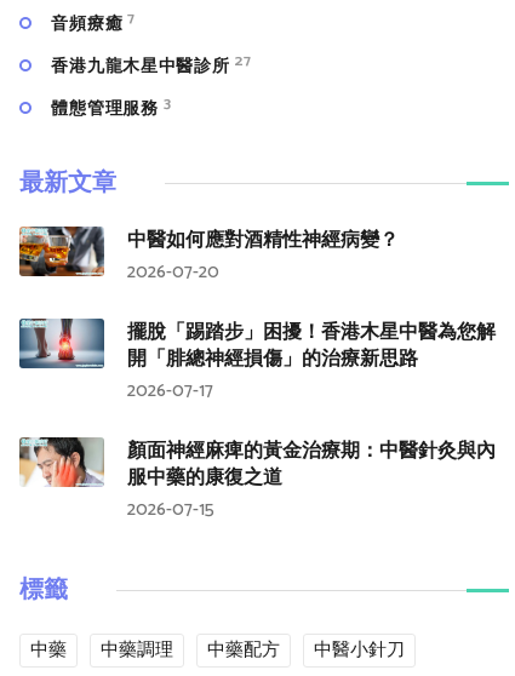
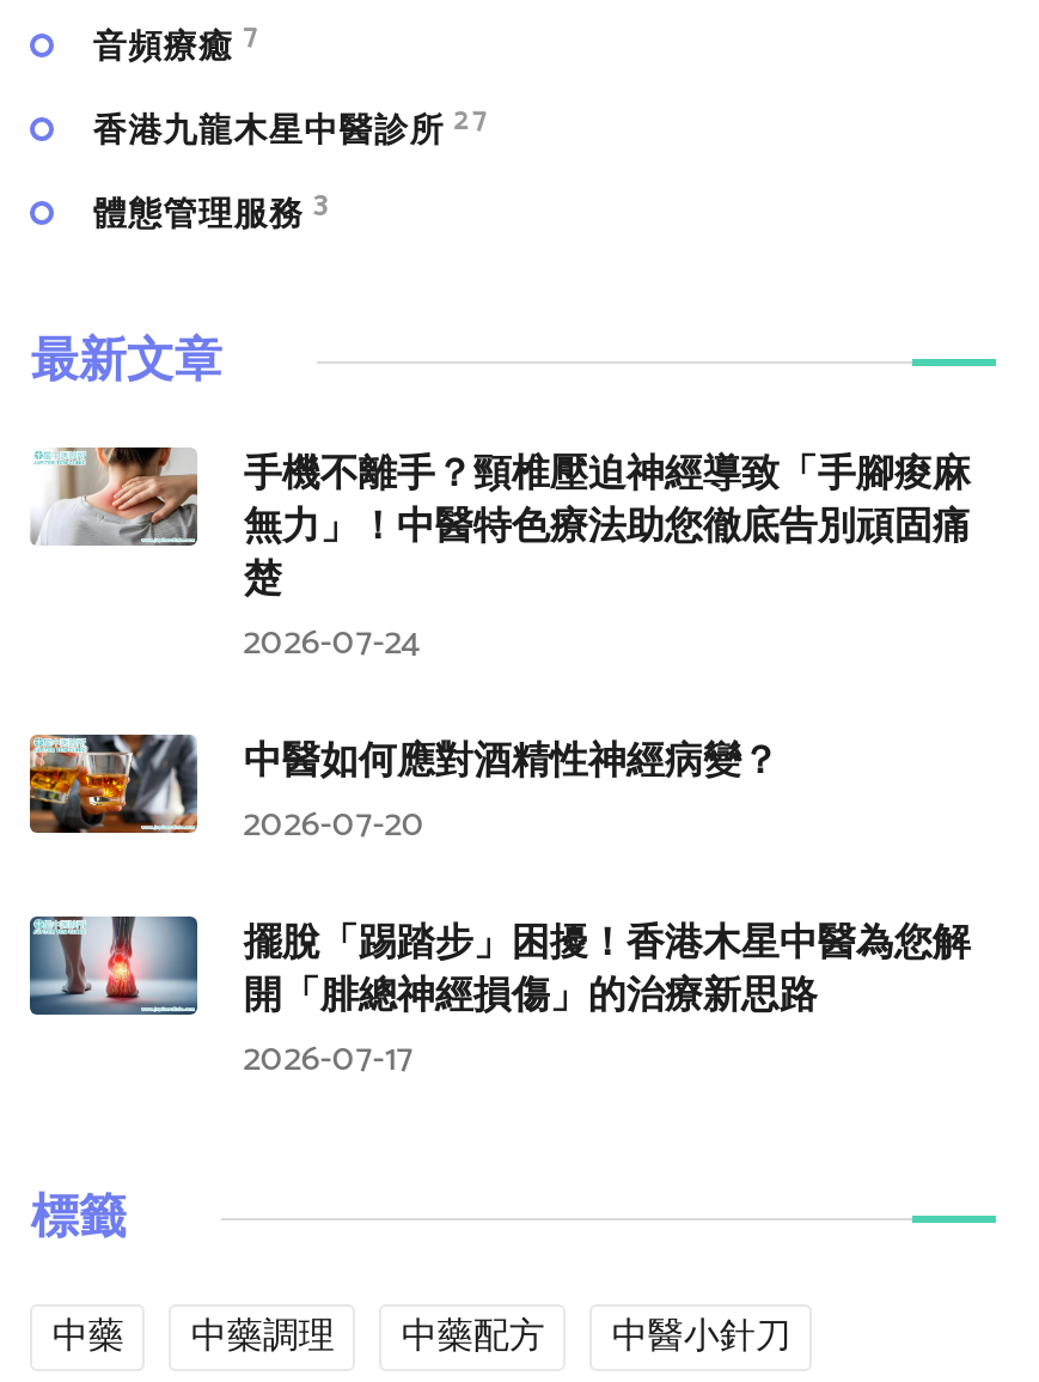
+ [image]
+ 手機不離手？頸椎壓迫神經導致「手腳痠麻
+ 無力」！中醫特色療法助您徹底告別頑固痛
+ 楚
+ 2026-07-24

moved down: [image] | 中醫如何應對酒精性神經病變？ | 2026-07-20 | 擺脫「踢踏步」困擾！香港木星中醫為您解 | 開「腓總神經損傷」的治療新思路 | 2026-07-17

- [image]
- 顏面神經麻痺的黃金治療期：中醫針灸與內
- 服中藥的康復之道
- 2026-07-15
